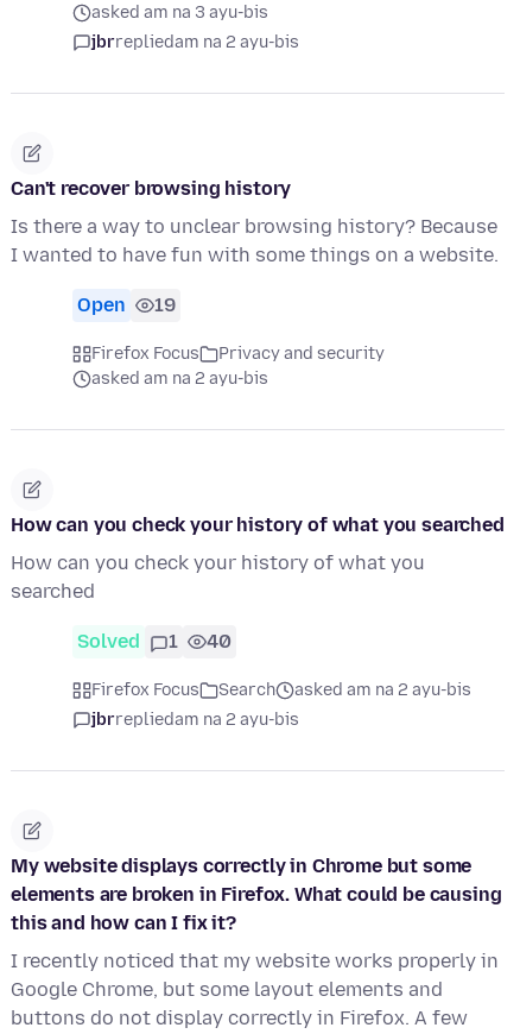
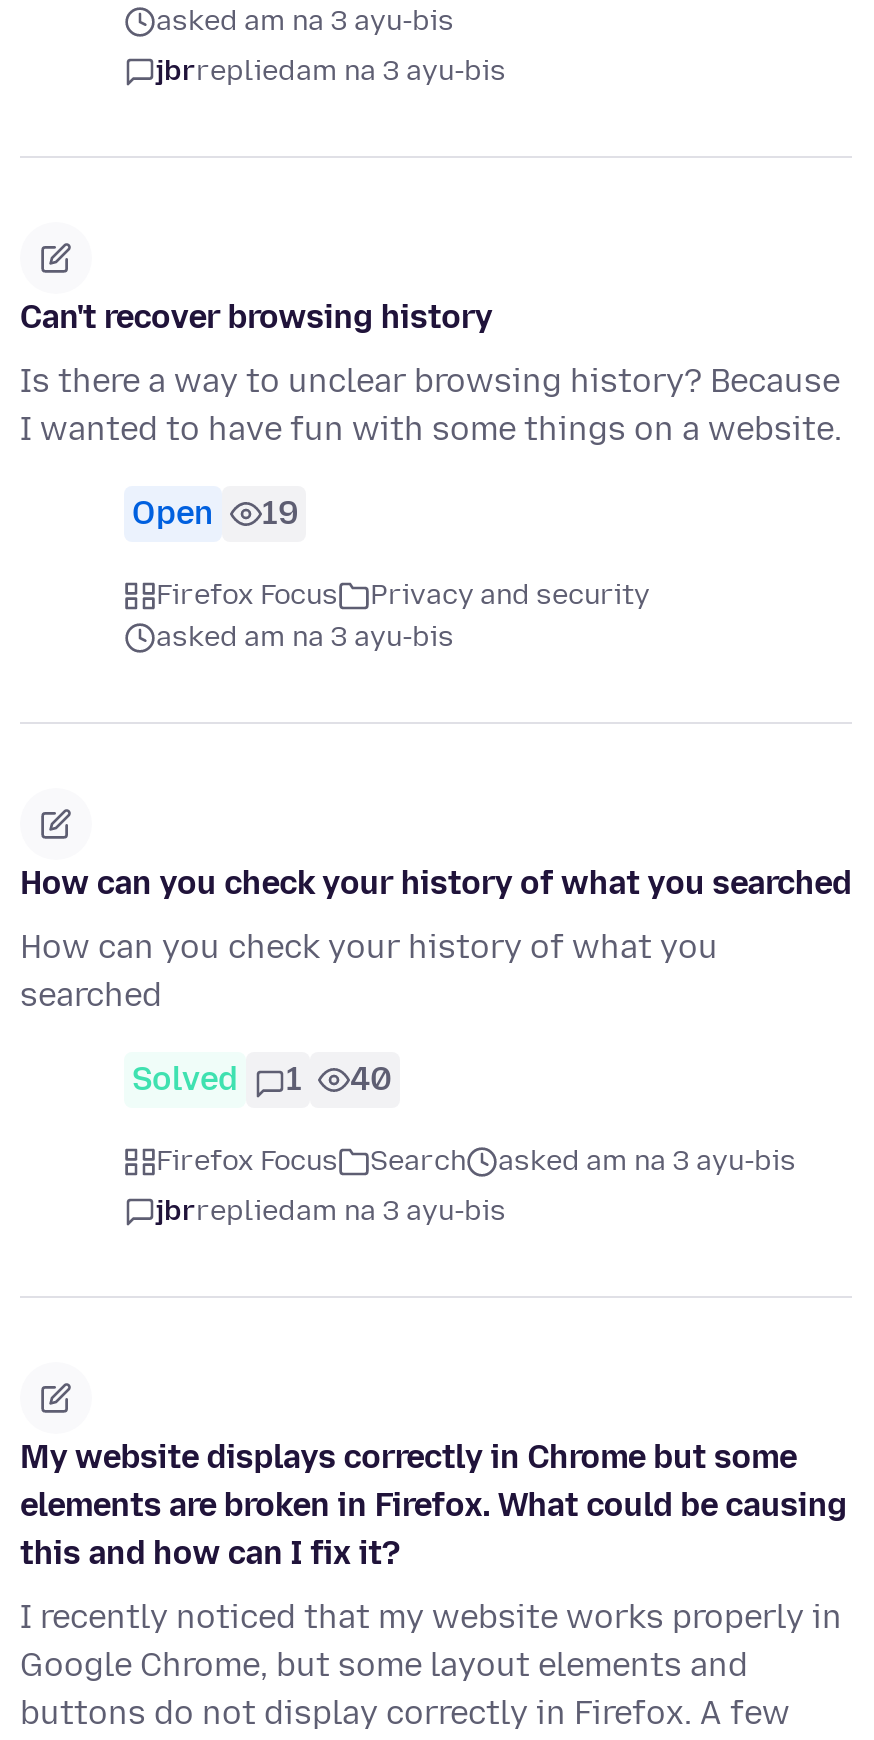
- jbrrepliedam na 2 ayu-bis
+ jbrrepliedam na 3 ayu-bis

- asked am na 2 ayu-bis
+ asked am na 3 ayu-bis

- asked am na 2 ayu-bis
+ asked am na 3 ayu-bis

- jbrrepliedam na 2 ayu-bis
+ jbrrepliedam na 3 ayu-bis
